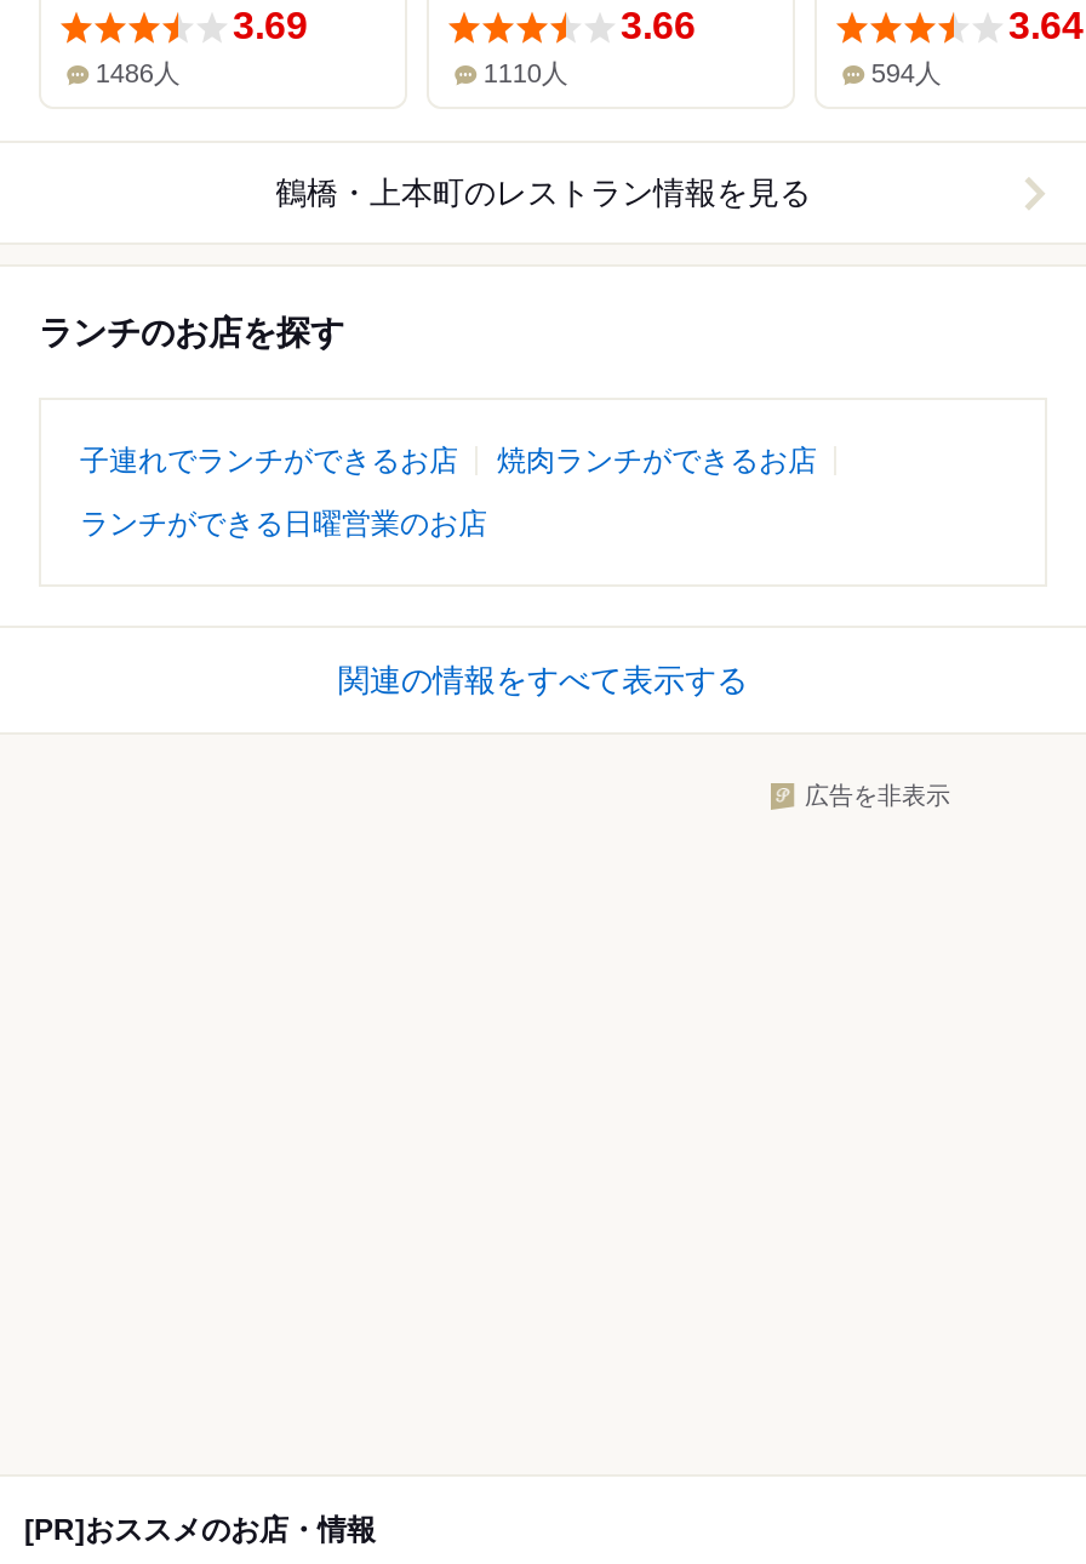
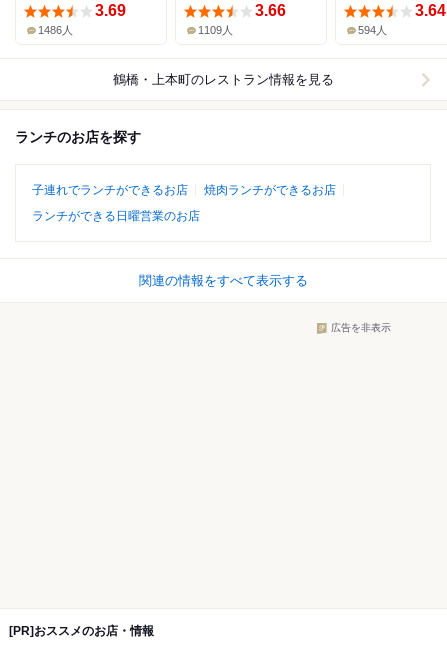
- 1110人
+ 1109人
